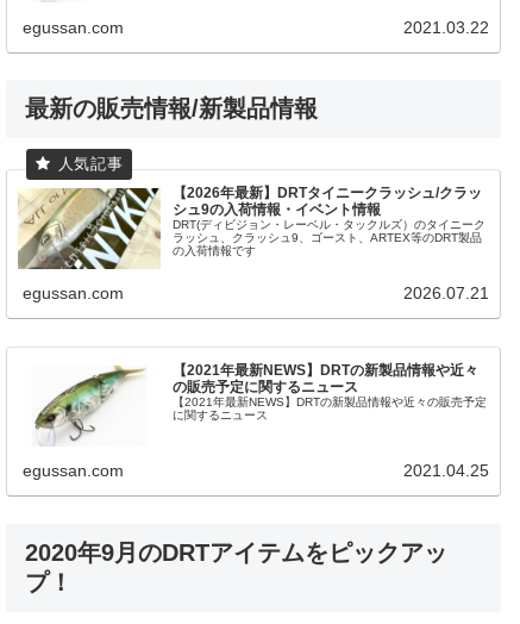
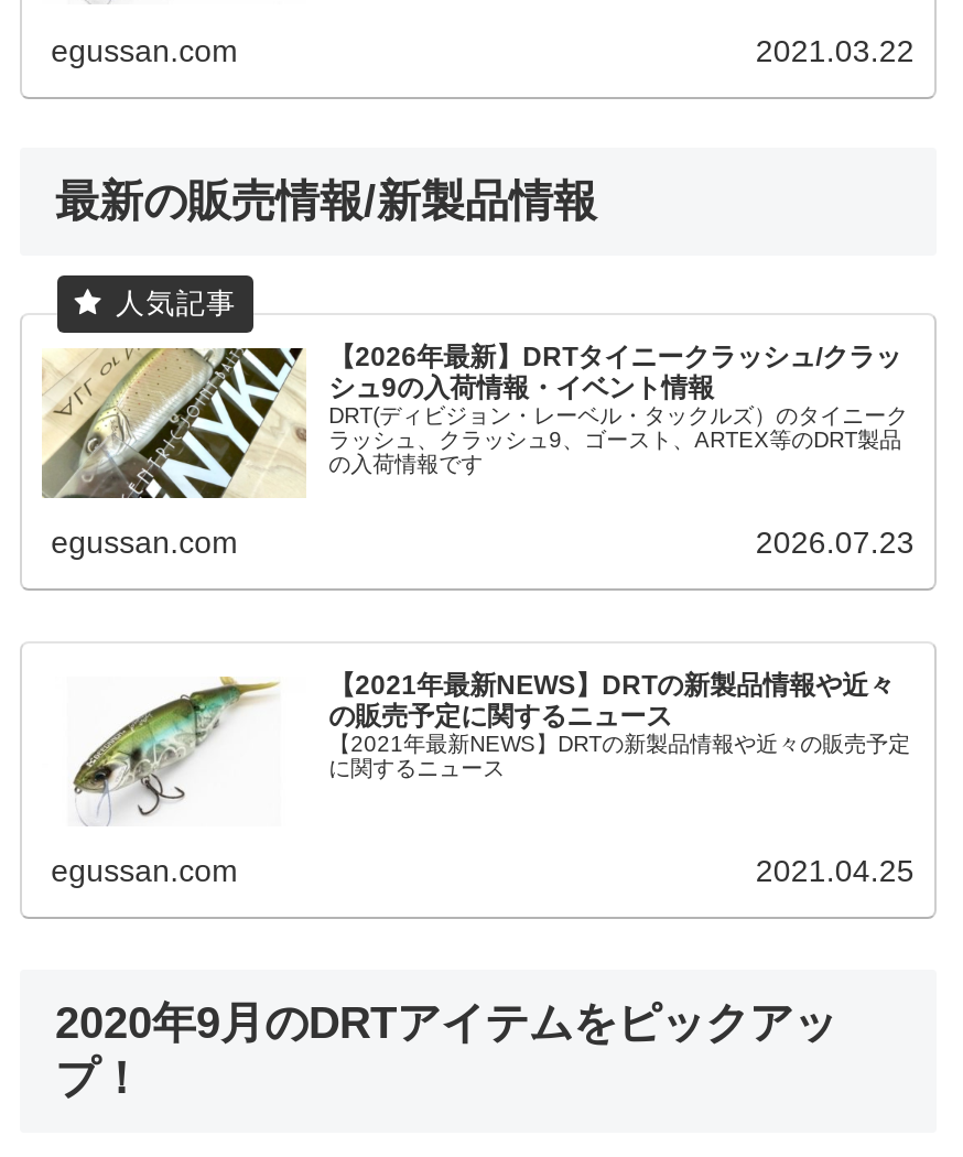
- 2026.07.21
+ 2026.07.23
